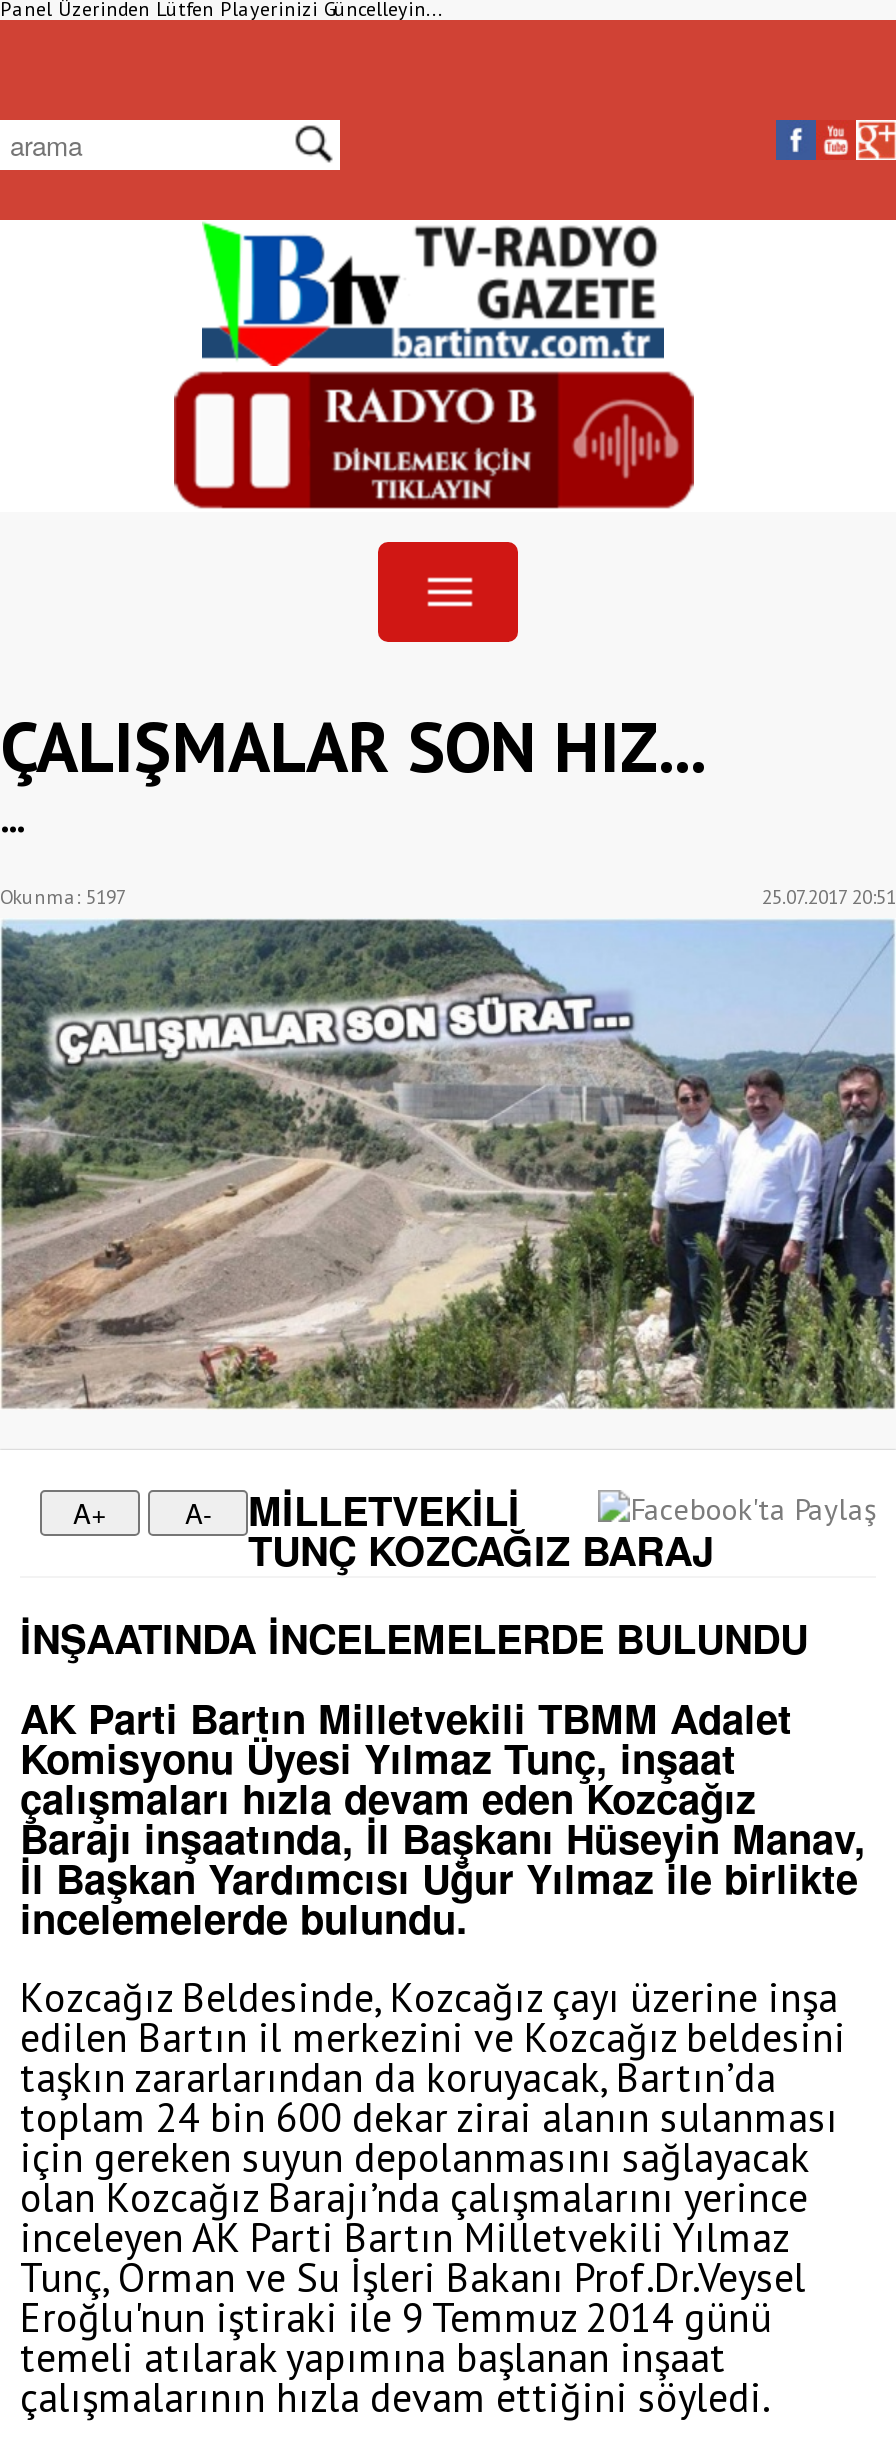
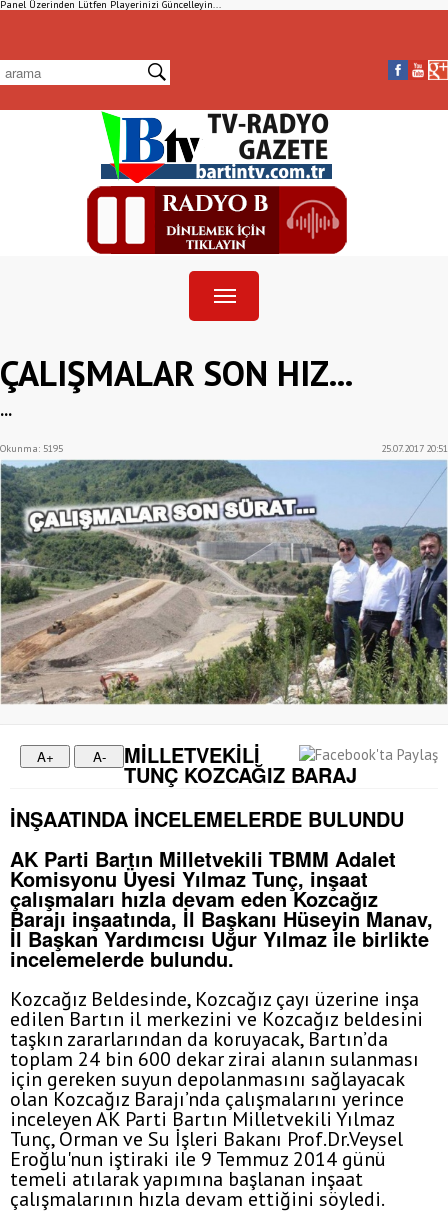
- Okunma: 5197
+ Okunma: 5195
